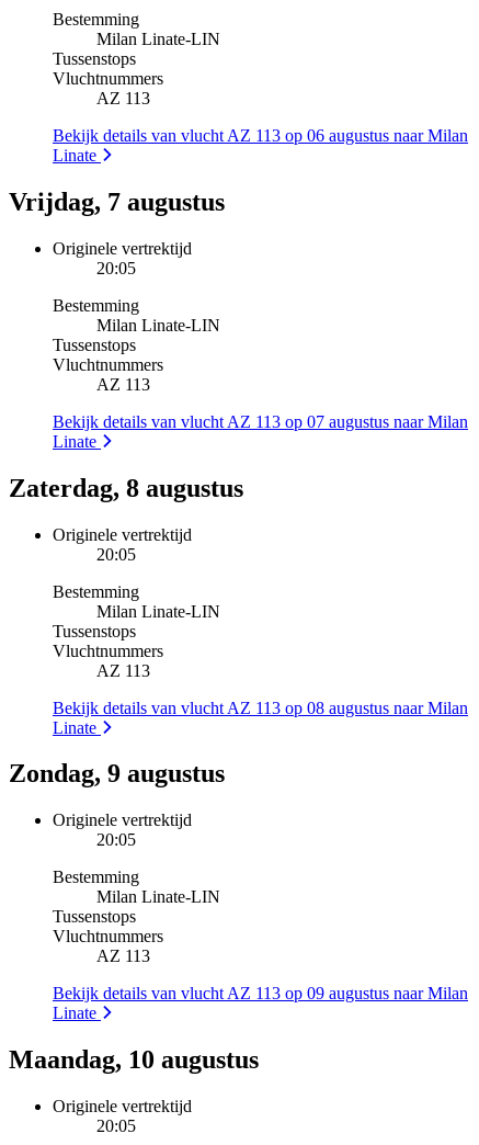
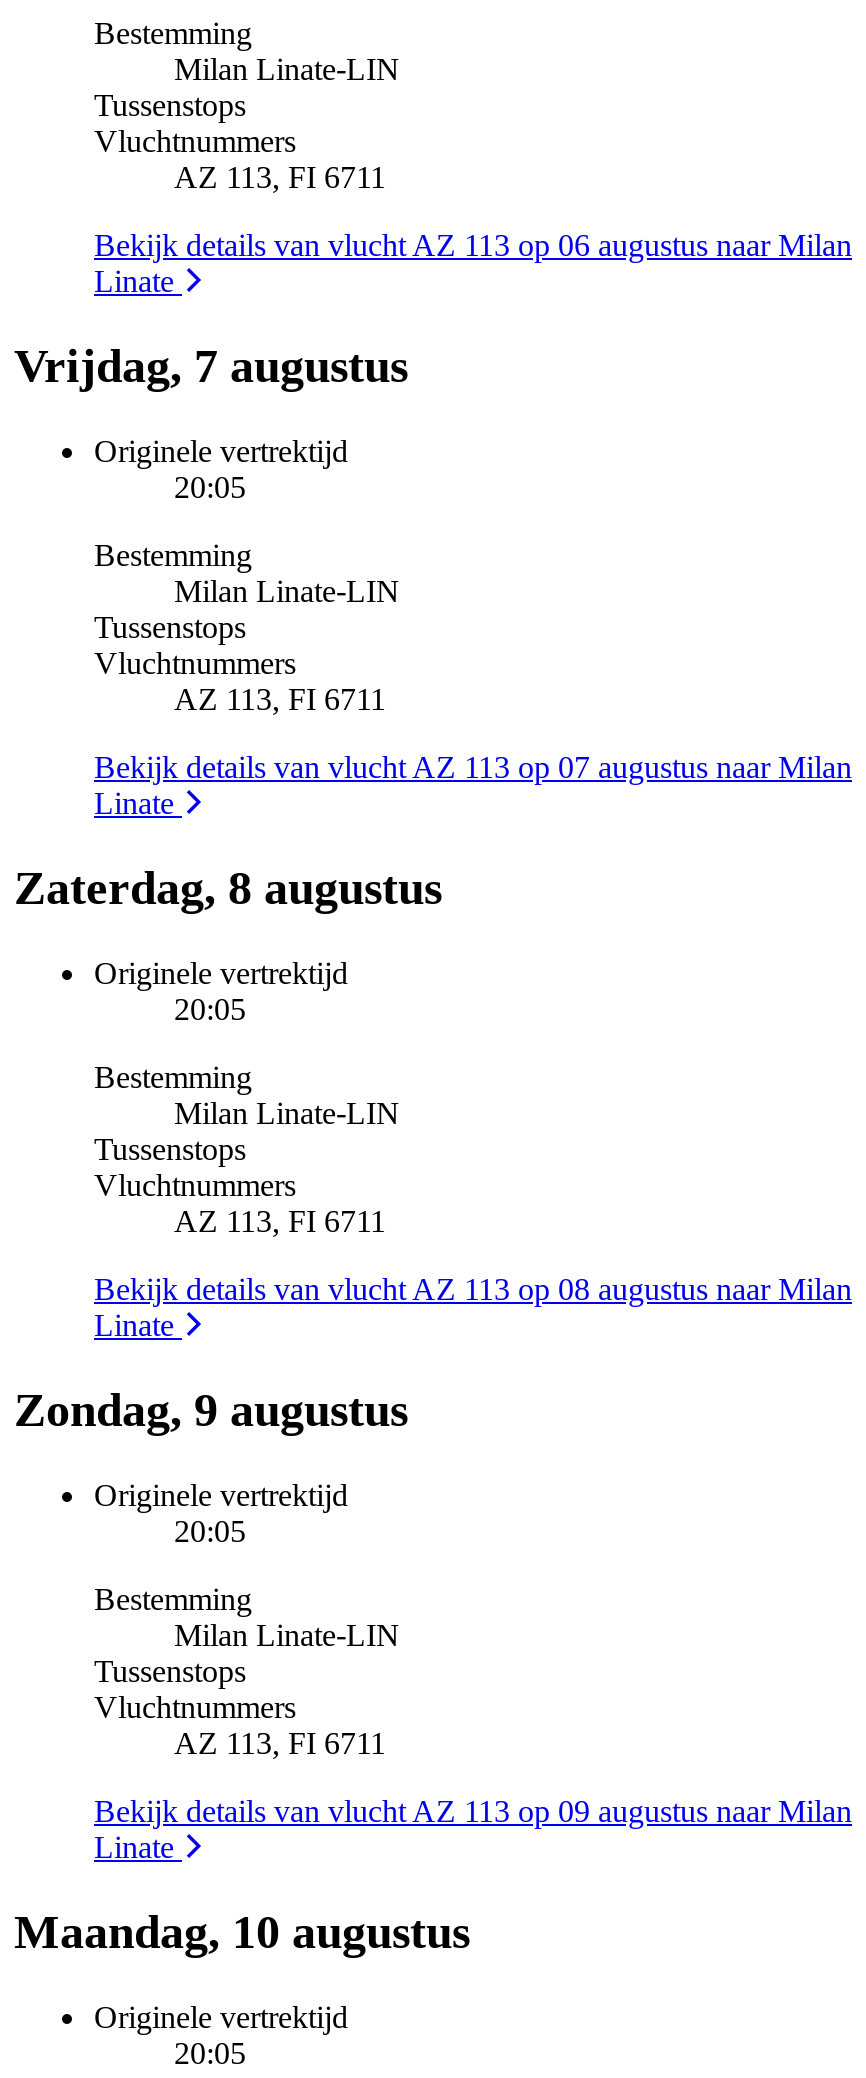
- AZ 113
+ AZ 113, FI 6711

- AZ 113
+ AZ 113, FI 6711

- AZ 113
+ AZ 113, FI 6711

- AZ 113
+ AZ 113, FI 6711
